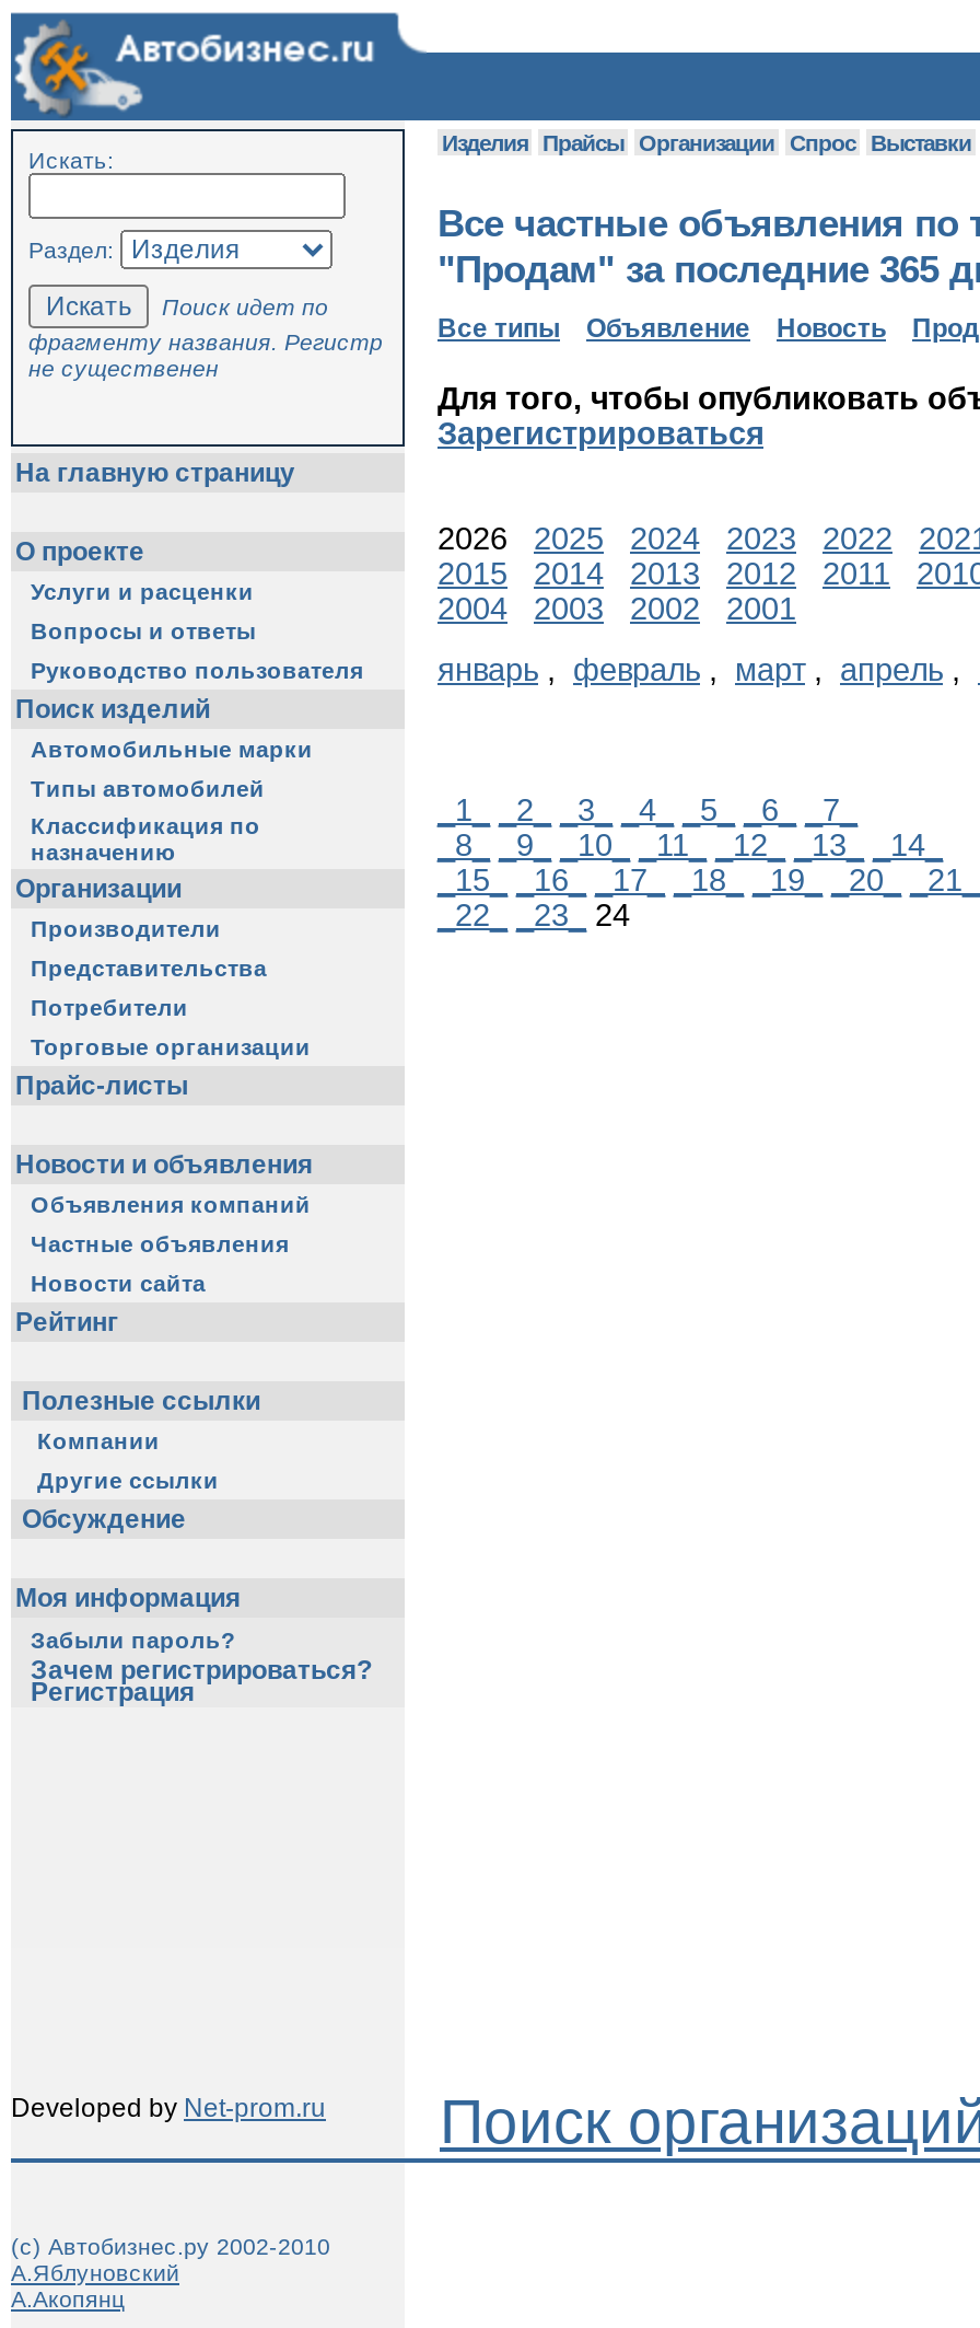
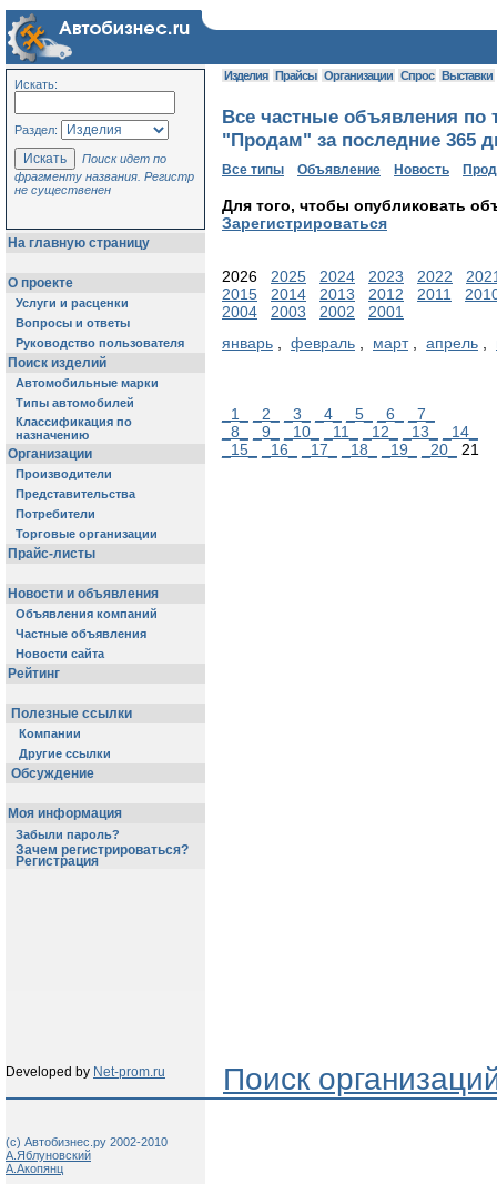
- _15_ _16_ _17_ _18_ _19_ _20_ _21_
- _22_ _23_ 24
+ _15_ _16_ _17_ _18_ _19_ _20_ 21
